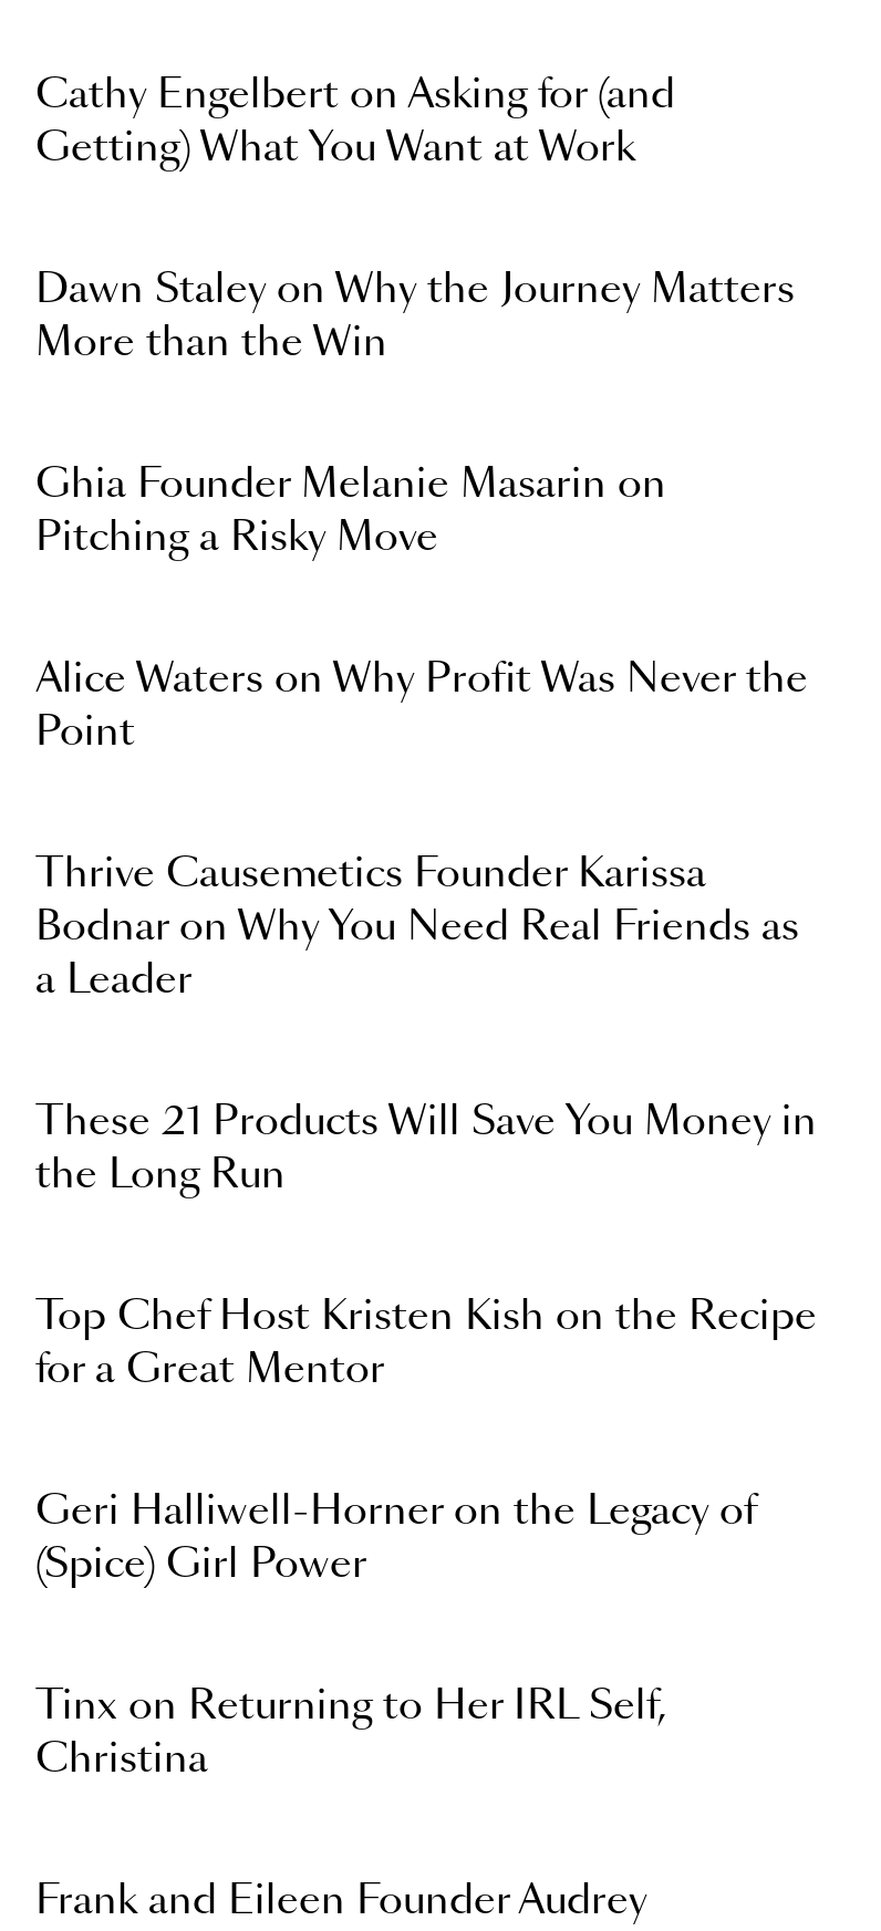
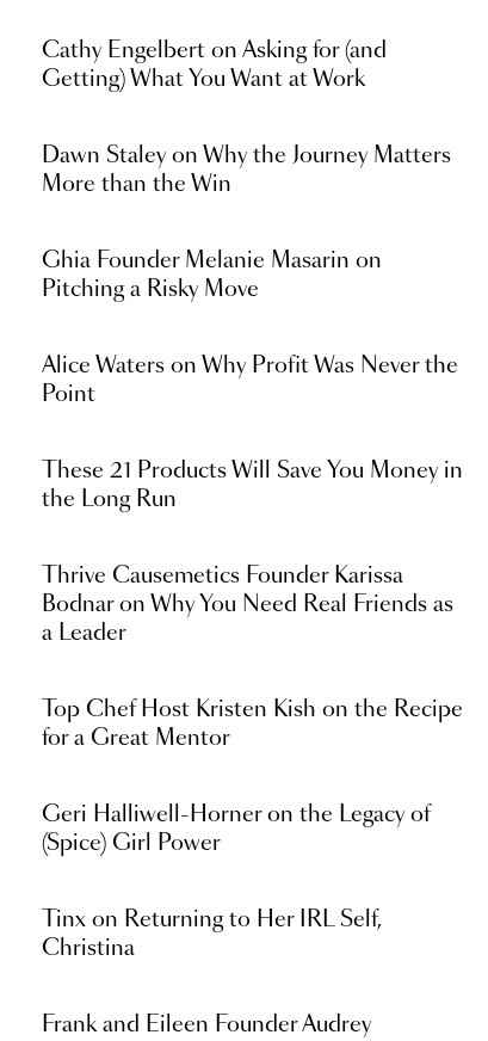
moved down: Thrive Causemetics Founder Karissa | Bodnar on Why You Need Real Friends as | a Leader

moved up: These 21 Products Will Save You Money in | the Long Run
